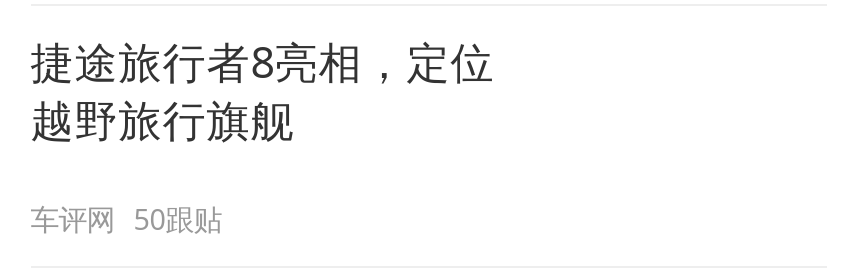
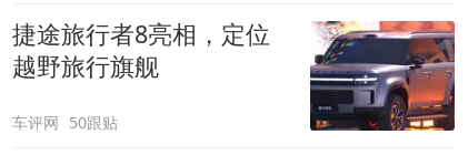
+ [image]
